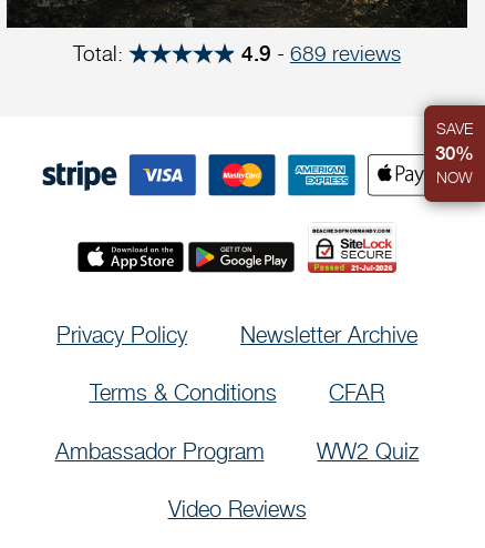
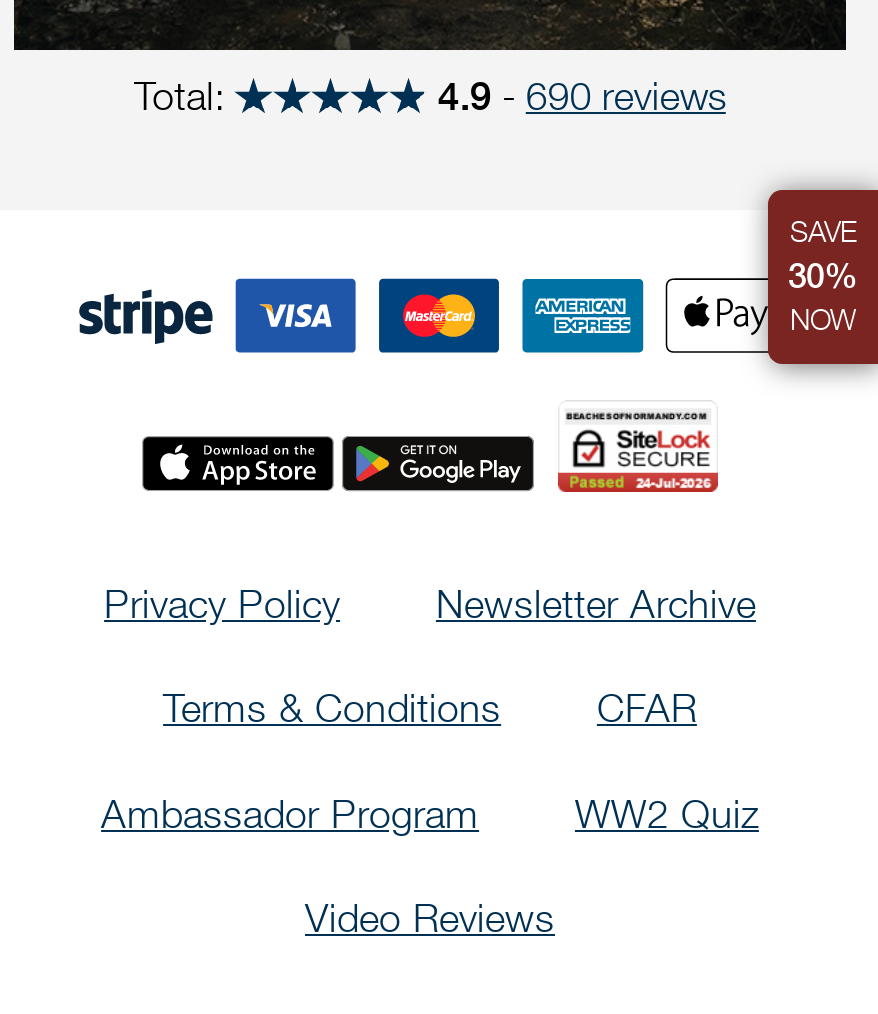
- 4.9 - 689 reviews
+ 4.9 - 690 reviews
